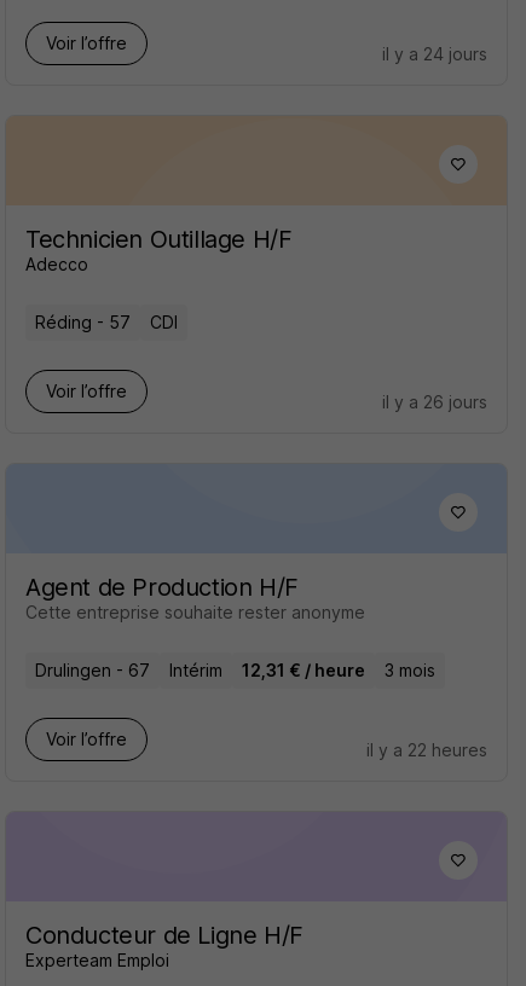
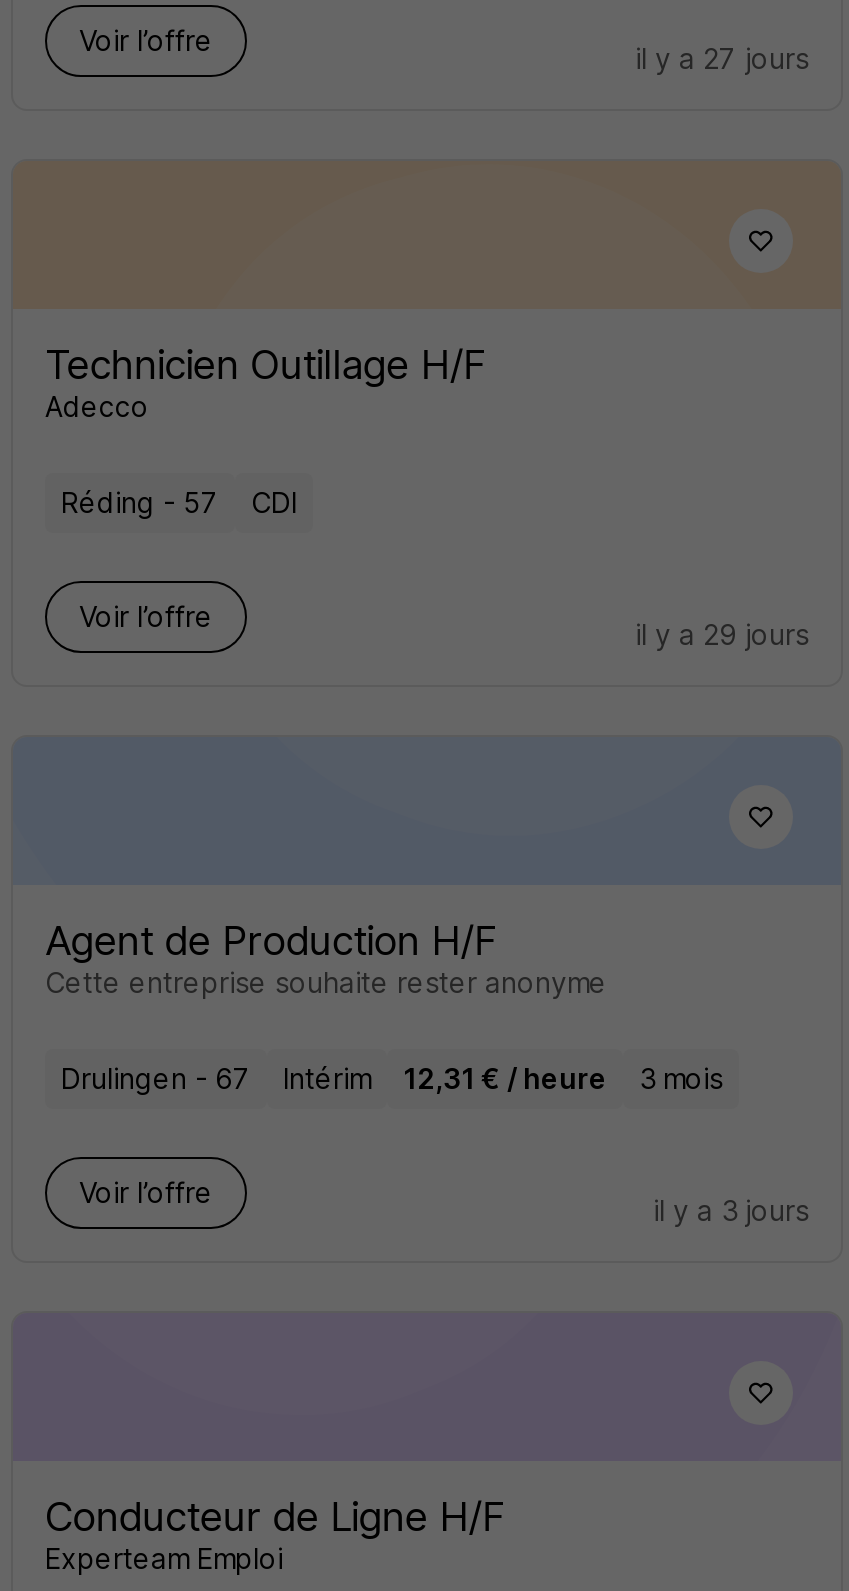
- il y a 24 jours
+ il y a 27 jours

- il y a 26 jours
+ il y a 29 jours

- il y a 22 heures
+ il y a 3 jours
